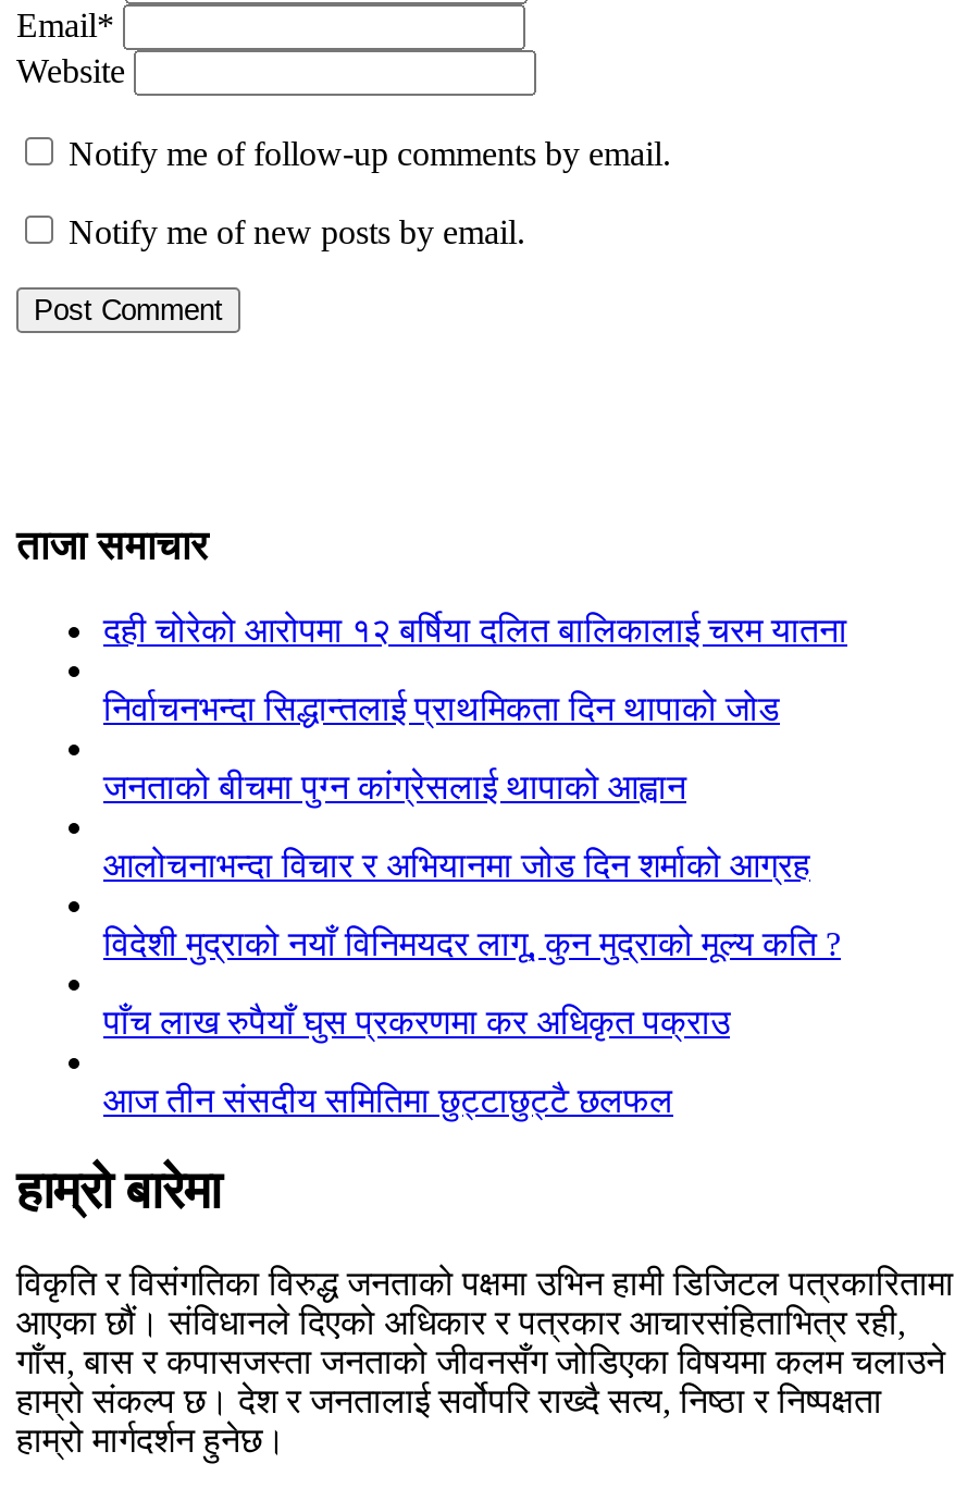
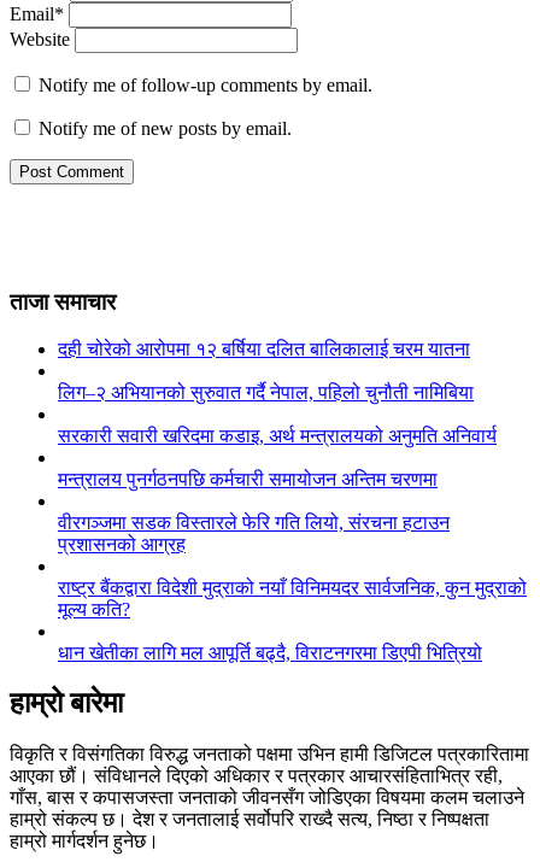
- निर्वाचनभन्दा सिद्धान्तलाई प्राथमिकता दिन थापाको जोड
+ लिग–२ अभियानको सुरुवात गर्दै नेपाल, पहिलो चुनौती नामिबिया

- जनताको बीचमा पुग्न कांग्रेसलाई थापाको आह्वान
+ सरकारी सवारी खरिदमा कडाइ, अर्थ मन्त्रालयको अनुमति अनिवार्य

- आलोचनाभन्दा विचार र अभियानमा जोड दिन शर्माको आग्रह
+ मन्त्रालय पुनर्गठनपछि कर्मचारी समायोजन अन्तिम चरणमा

- विदेशी मुद्राको नयाँ विनिमयदर लागू, कुन मुद्राको मूल्य कति ?
+ वीरगञ्जमा सडक विस्तारले फेरि गति लियो, संरचना हटाउन
+ प्रशासनको आग्रह

- पाँच लाख रुपैयाँ घुस प्रकरणमा कर अधिकृत पक्राउ
+ राष्ट्र बैंकद्वारा विदेशी मुद्राको नयाँ विनिमयदर सार्वजनिक, कुन मुद्राको
+ मूल्य कति?

- आज तीन संसदीय समितिमा छुट्टाछुट्टै छलफल
+ धान खेतीका लागि मल आपूर्ति बढ्दै, विराटनगरमा डिएपी भित्रियो
